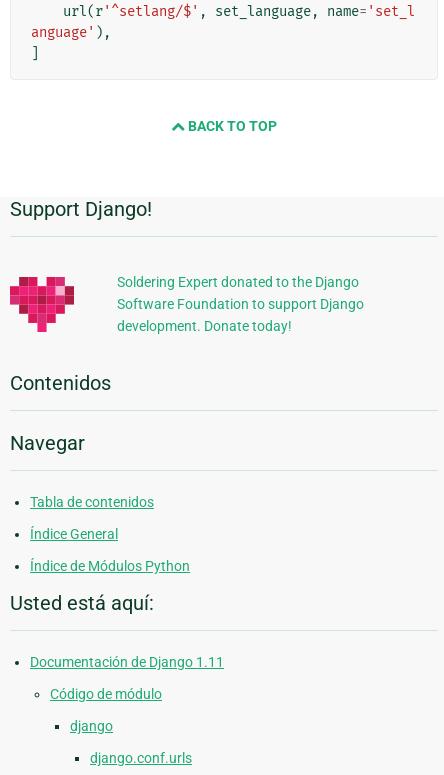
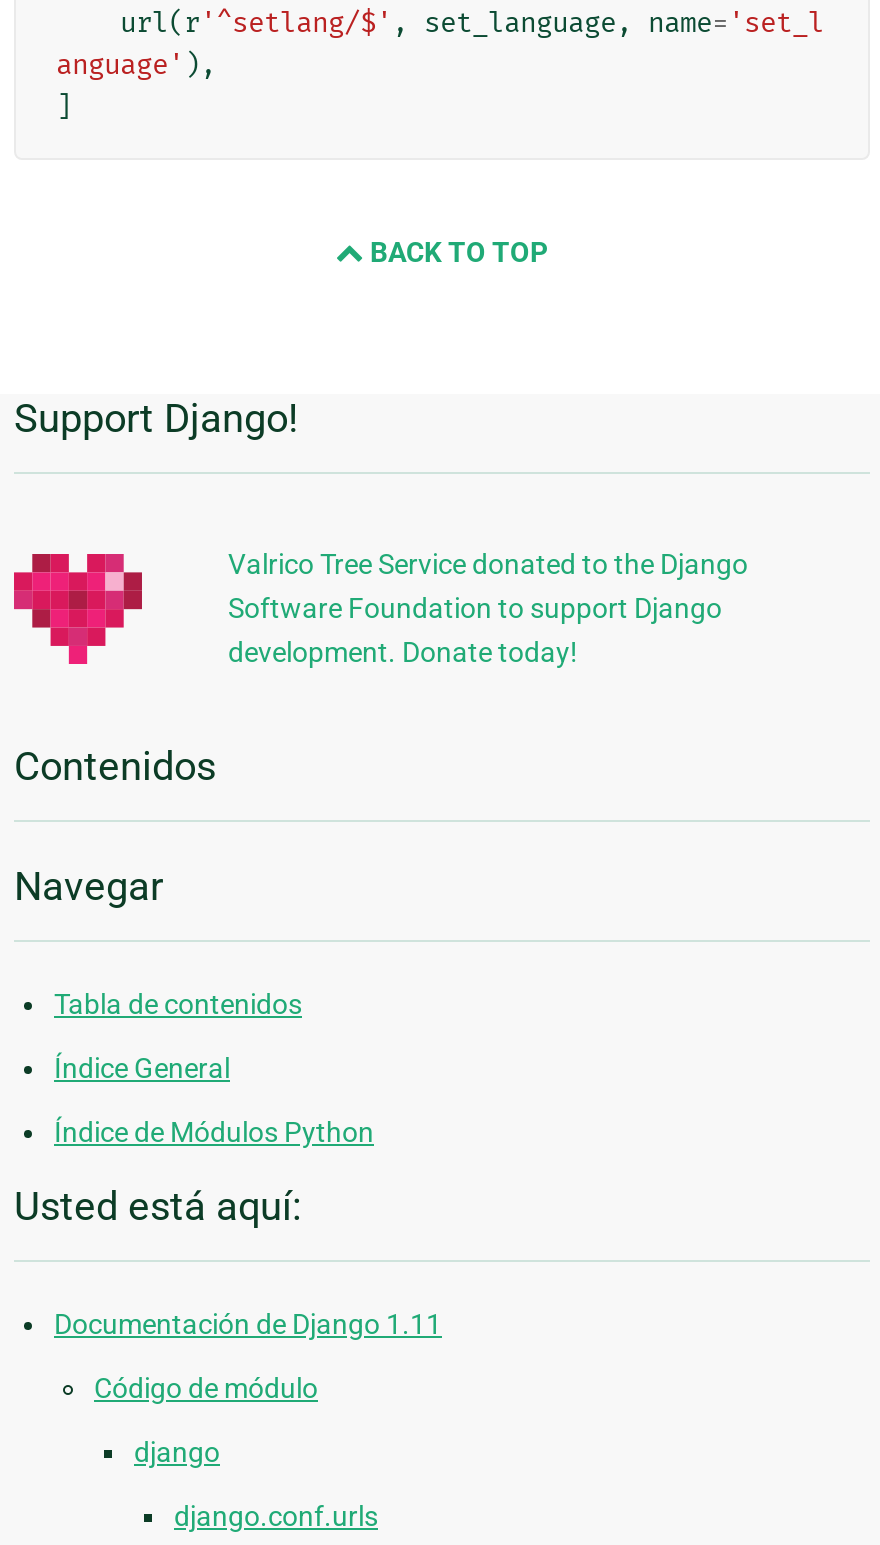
- Soldering Expert donated to the Django
+ Valrico Tree Service donated to the Django
